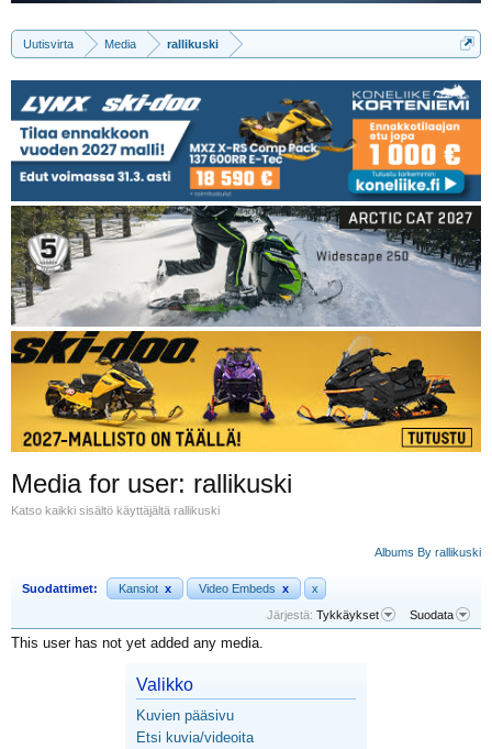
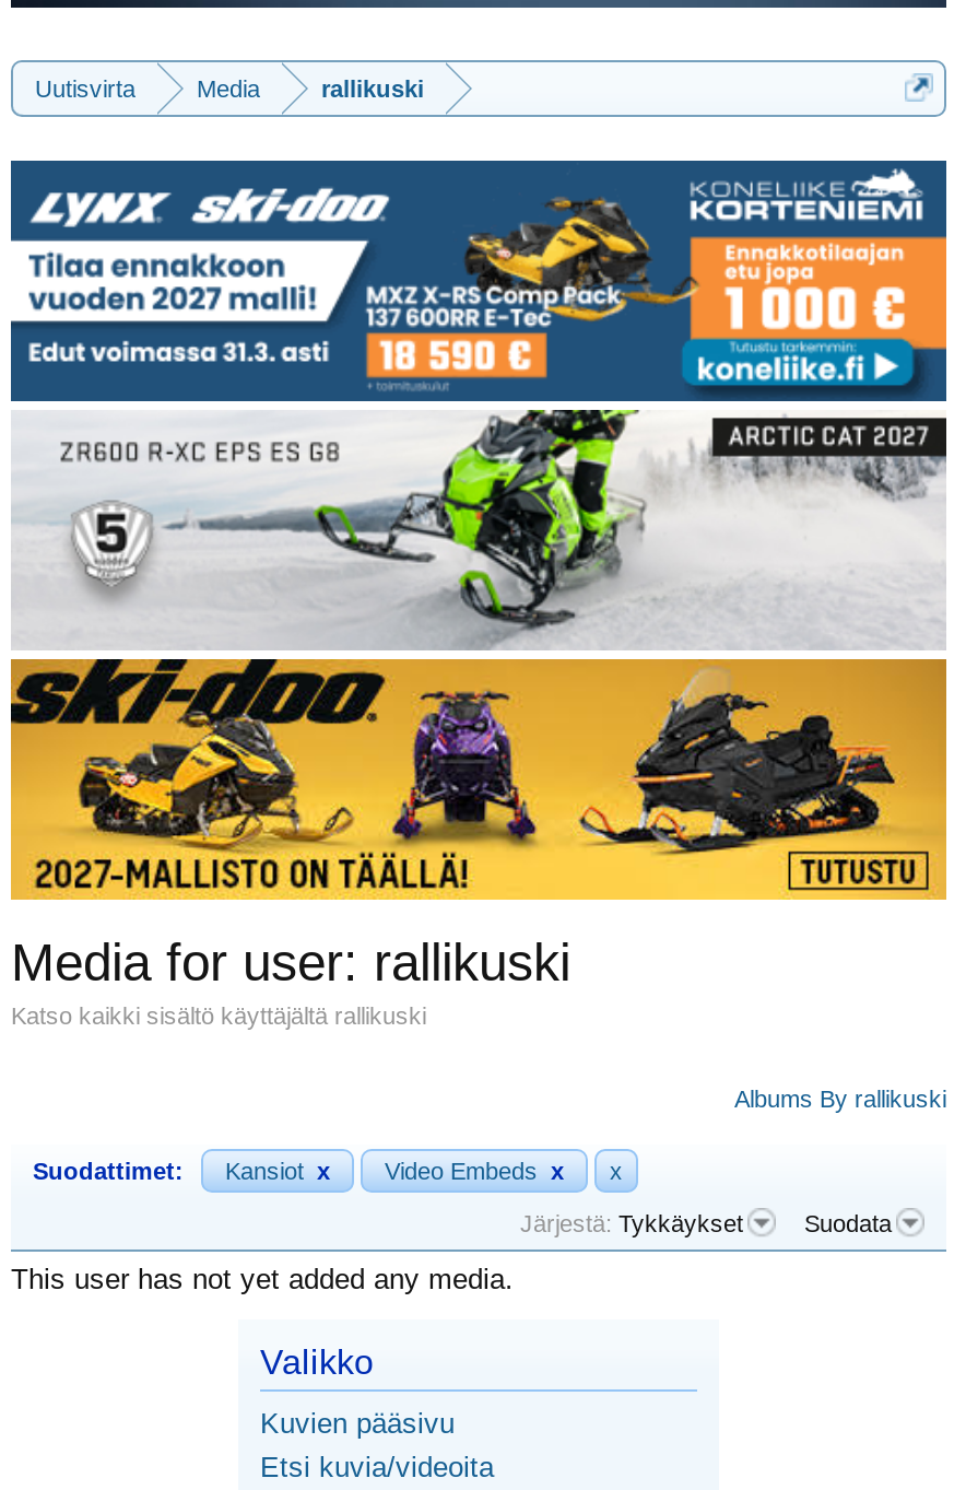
- [image]
+ [image]
